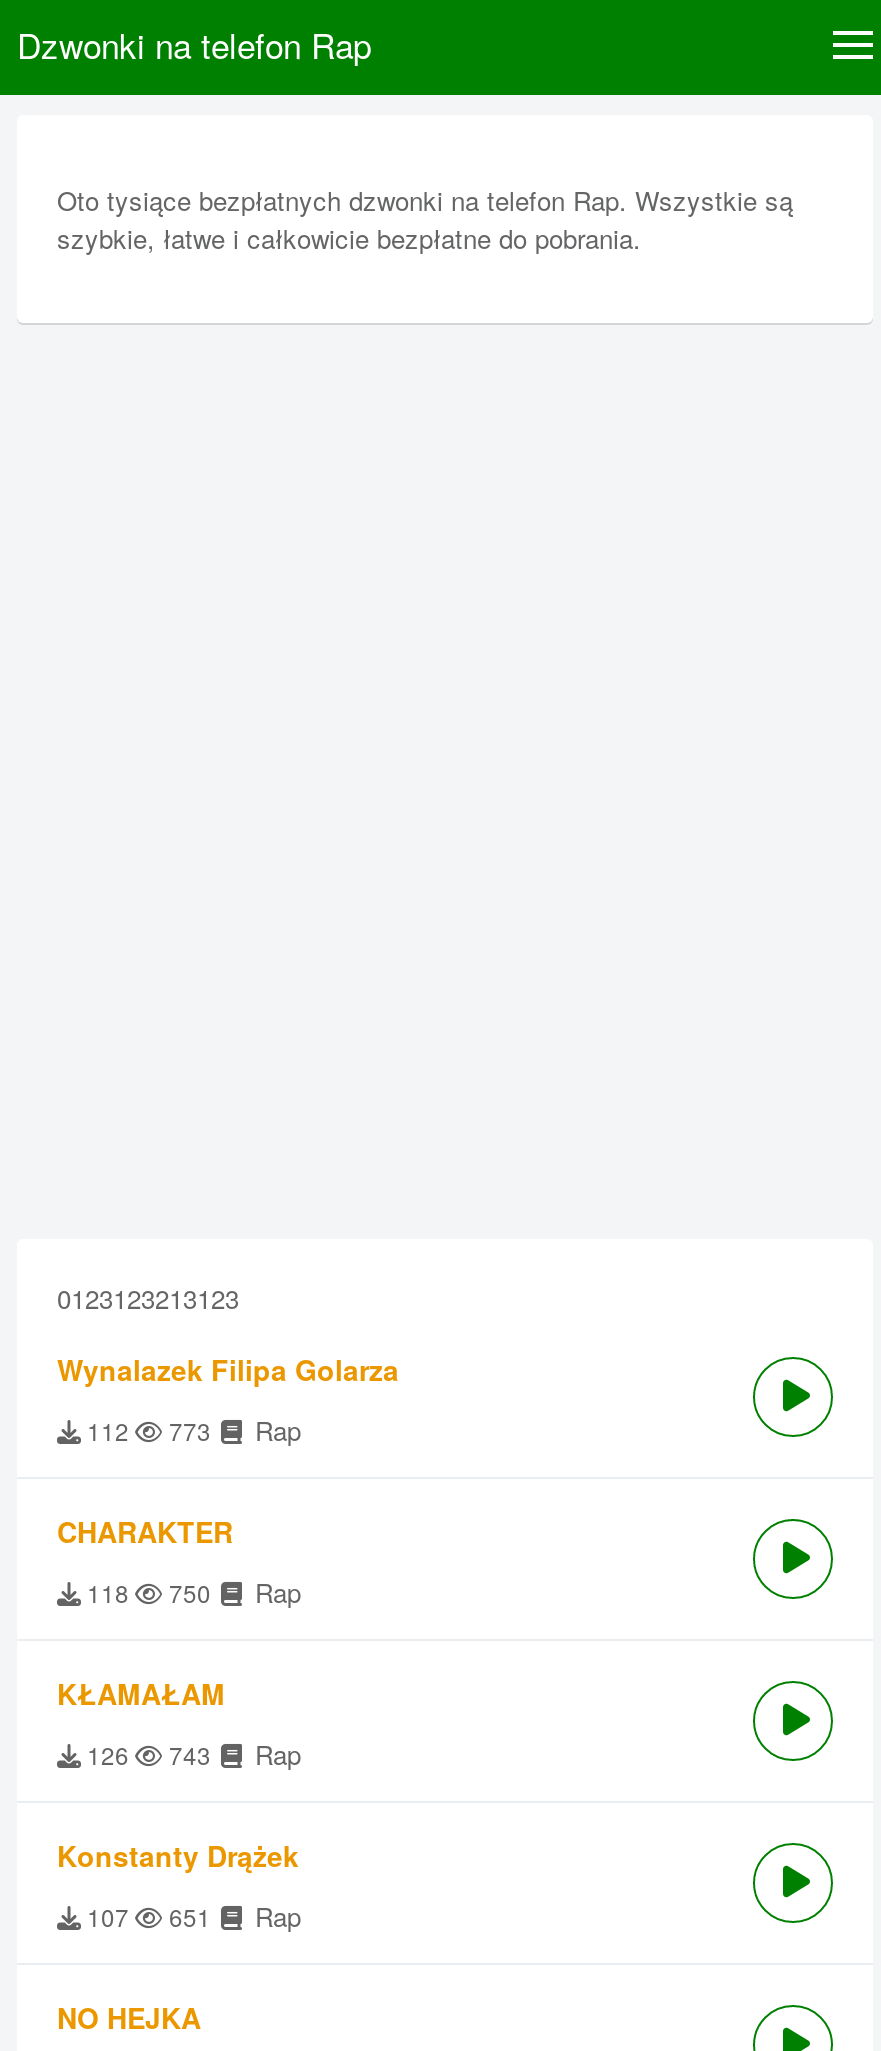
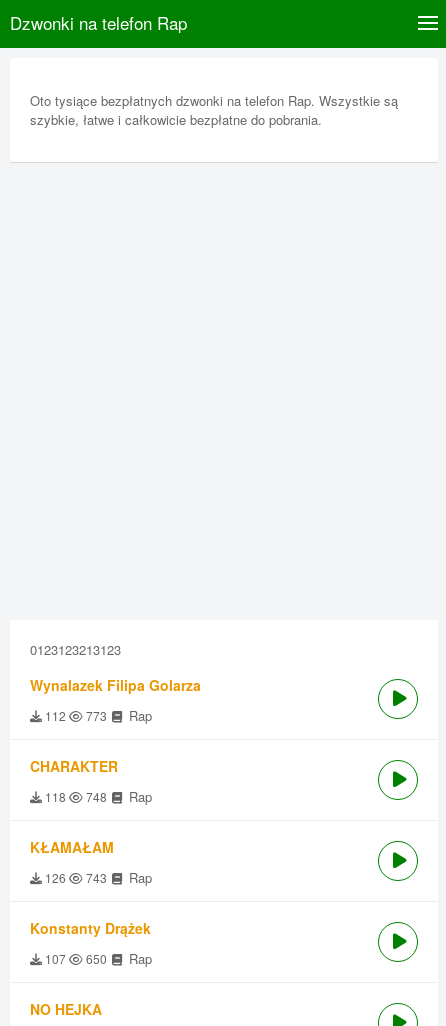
- 118 750 Rap
+ 118 748 Rap

- 107 651 Rap
+ 107 650 Rap
